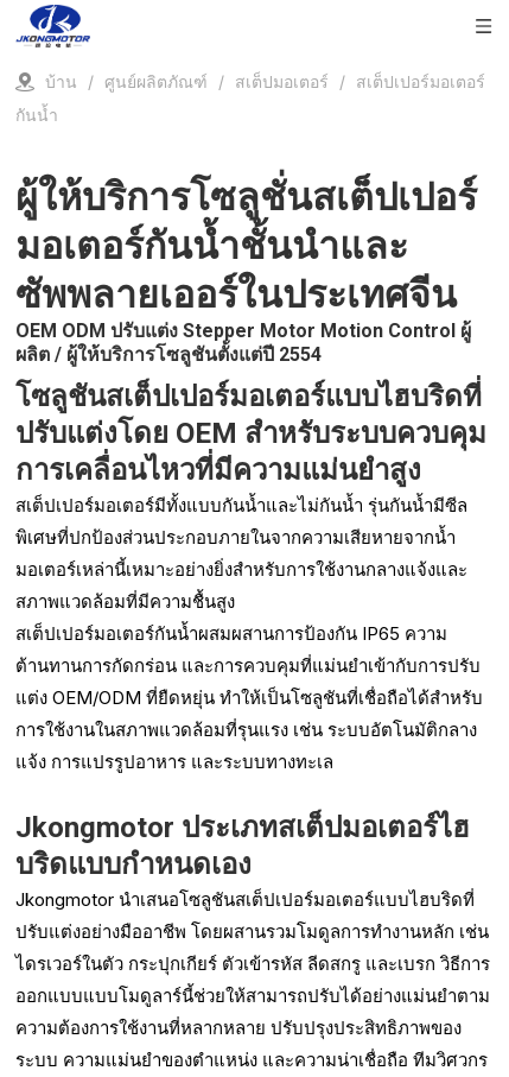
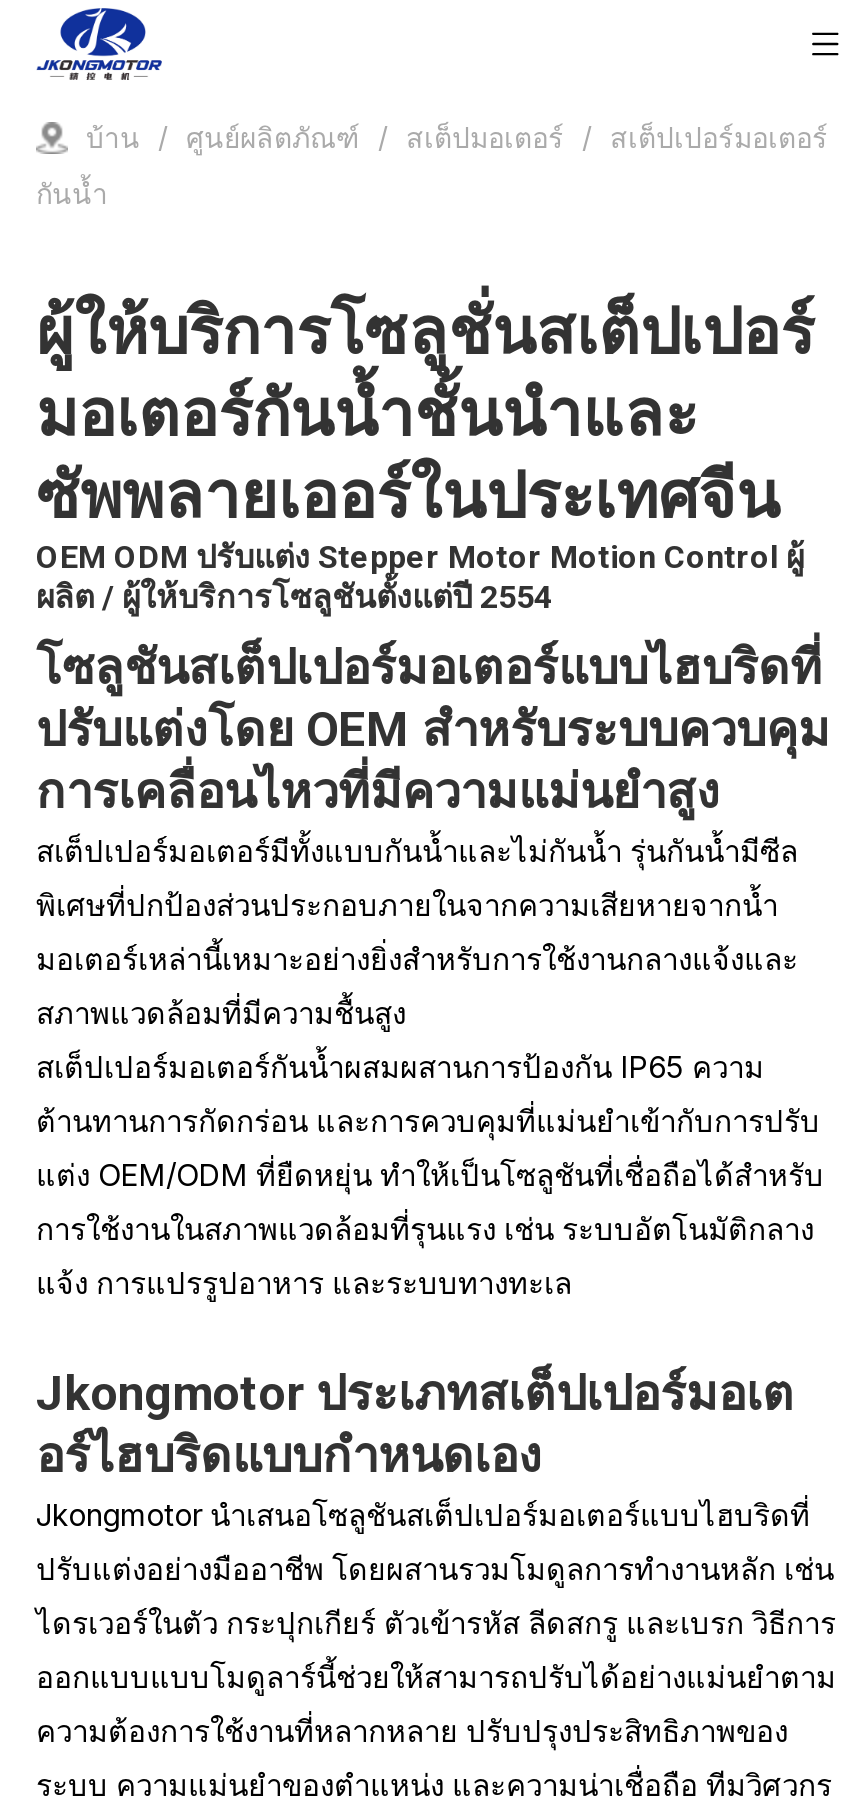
- Jkongmotor ประเภทสเต็ปมอเตอร์ไฮ
- บริดแบบกำหนดเอง
+ Jkongmotor ประเภทสเต็ปเปอร์มอเต
+ อร์ไฮบริดแบบกำหนดเอง
